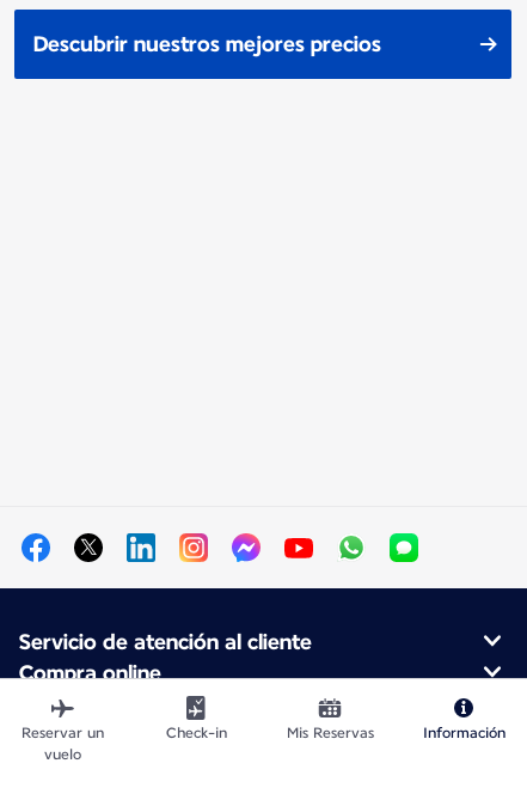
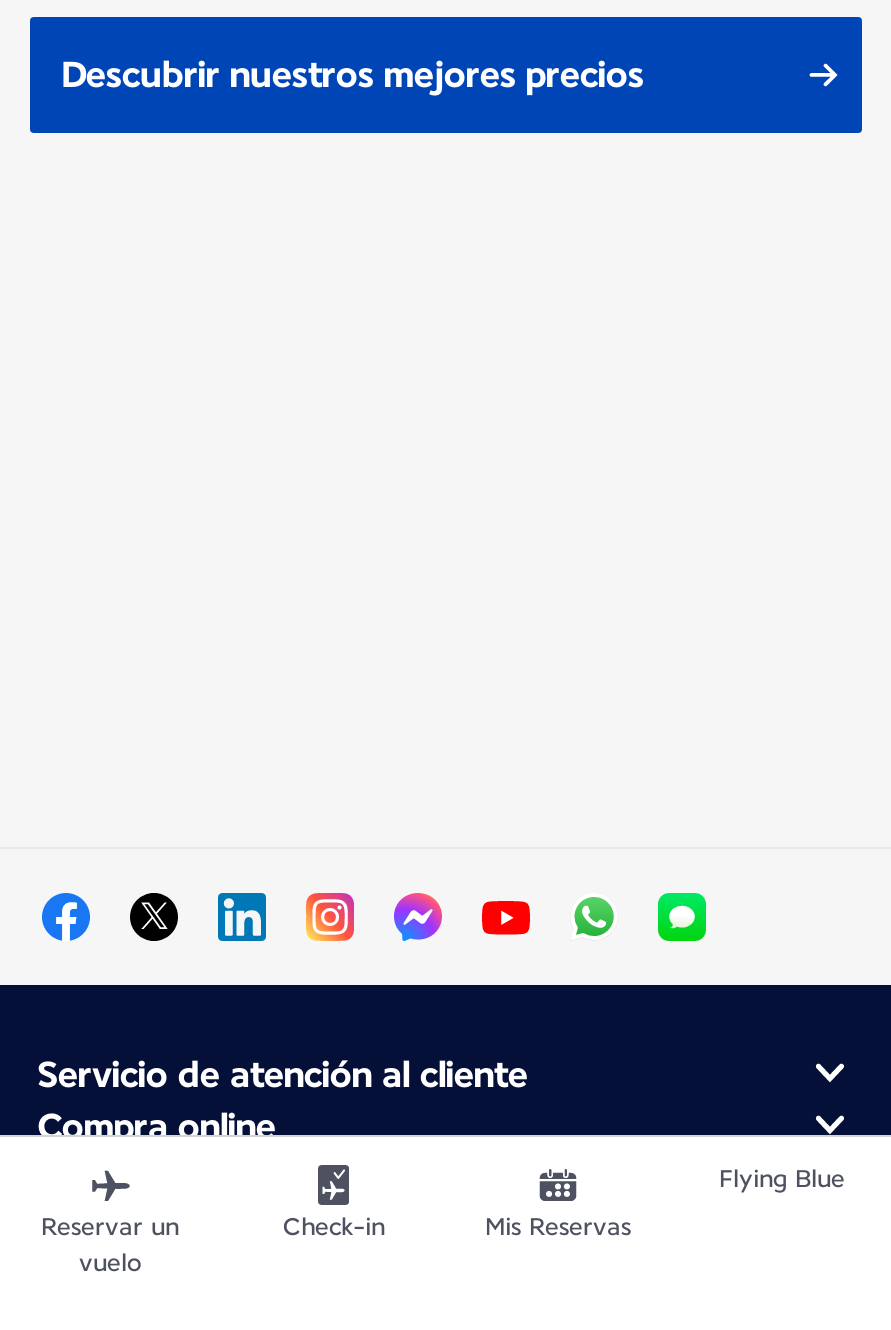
- Información
+ Flying Blue
